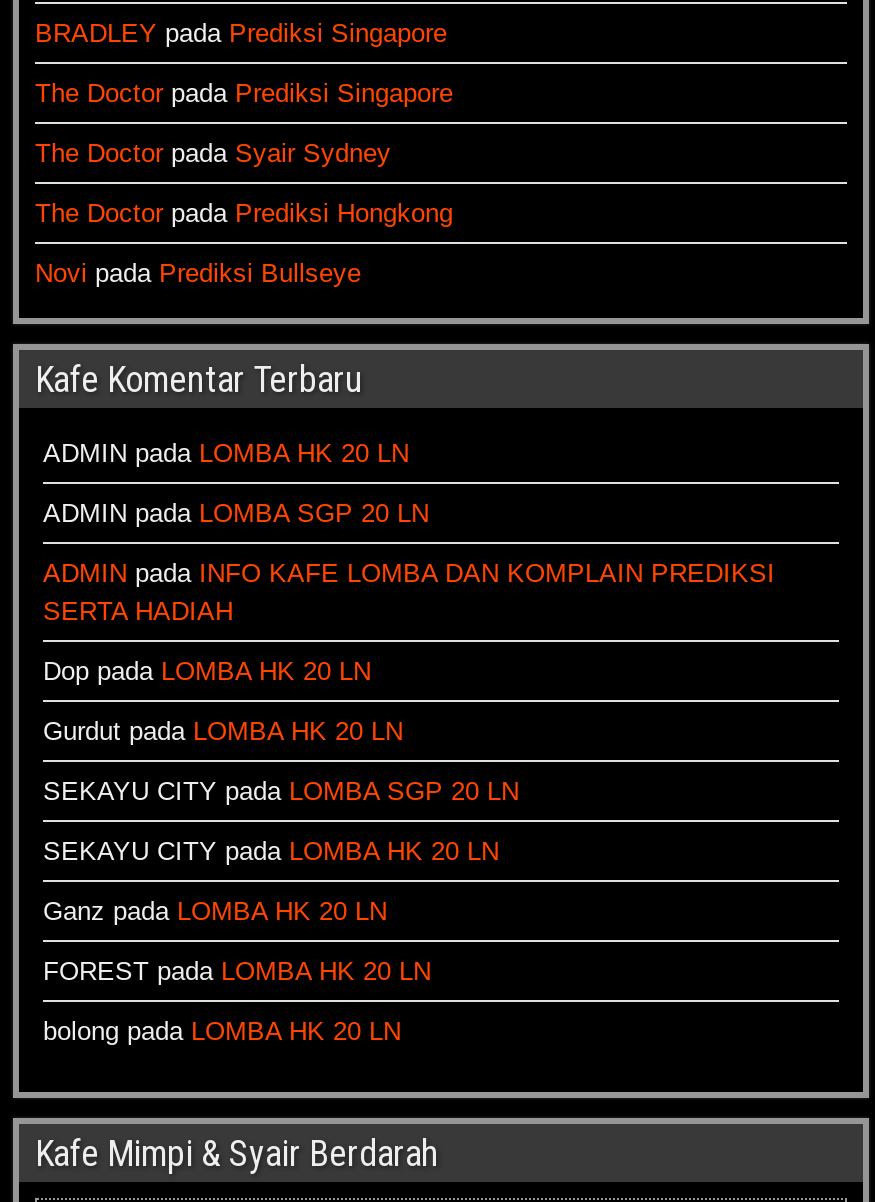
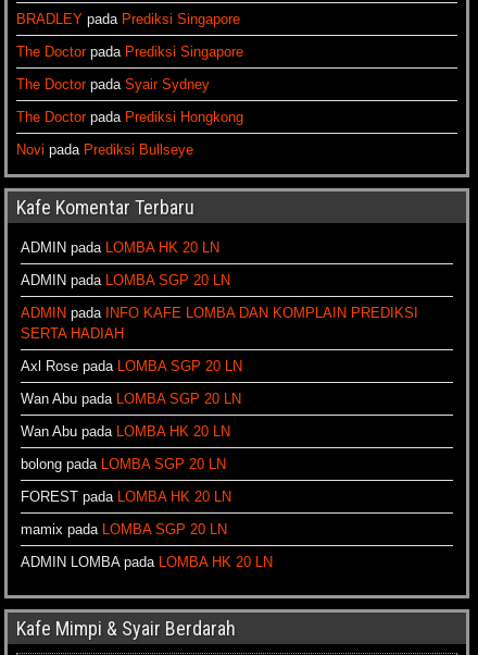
- Dop pada LOMBA HK 20 LN
- Gurdut pada LOMBA HK 20 LN
- SEKAYU CITY pada LOMBA SGP 20 LN
- SEKAYU CITY pada LOMBA HK 20 LN
- Ganz pada LOMBA HK 20 LN
+ Axl Rose pada LOMBA SGP 20 LN
+ Wan Abu pada LOMBA SGP 20 LN
+ Wan Abu pada LOMBA HK 20 LN
+ bolong pada LOMBA SGP 20 LN

moved up: FOREST pada LOMBA HK 20 LN

- bolong pada LOMBA HK 20 LN
+ mamix pada LOMBA SGP 20 LN
+ ADMIN LOMBA pada LOMBA HK 20 LN
